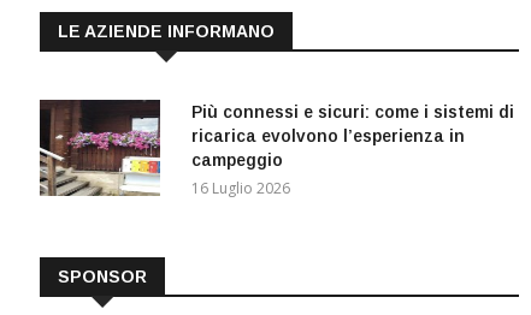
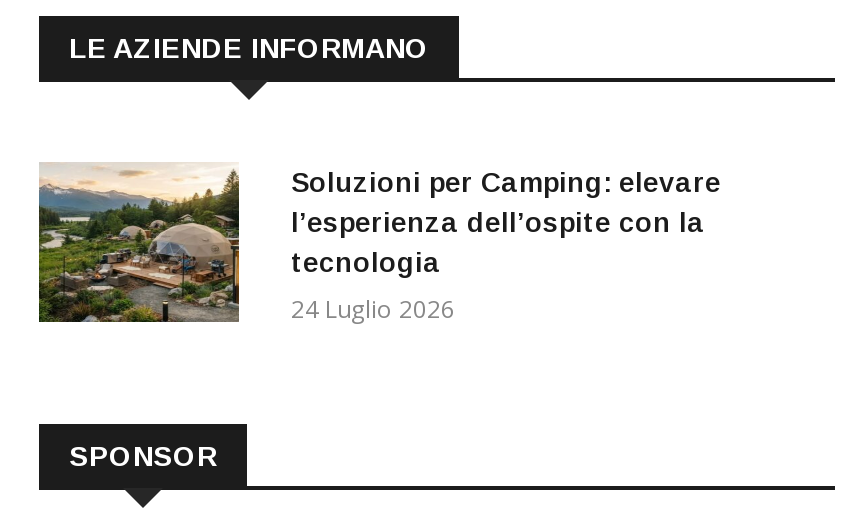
- [image]
- Più connessi e sicuri: come i sistemi di
- ricarica evolvono l’esperienza in
- campeggio
- 16 Luglio 2026
+ [image]
+ Soluzioni per Camping: elevare
+ l’esperienza dell’ospite con la
+ tecnologia
+ 24 Luglio 2026
